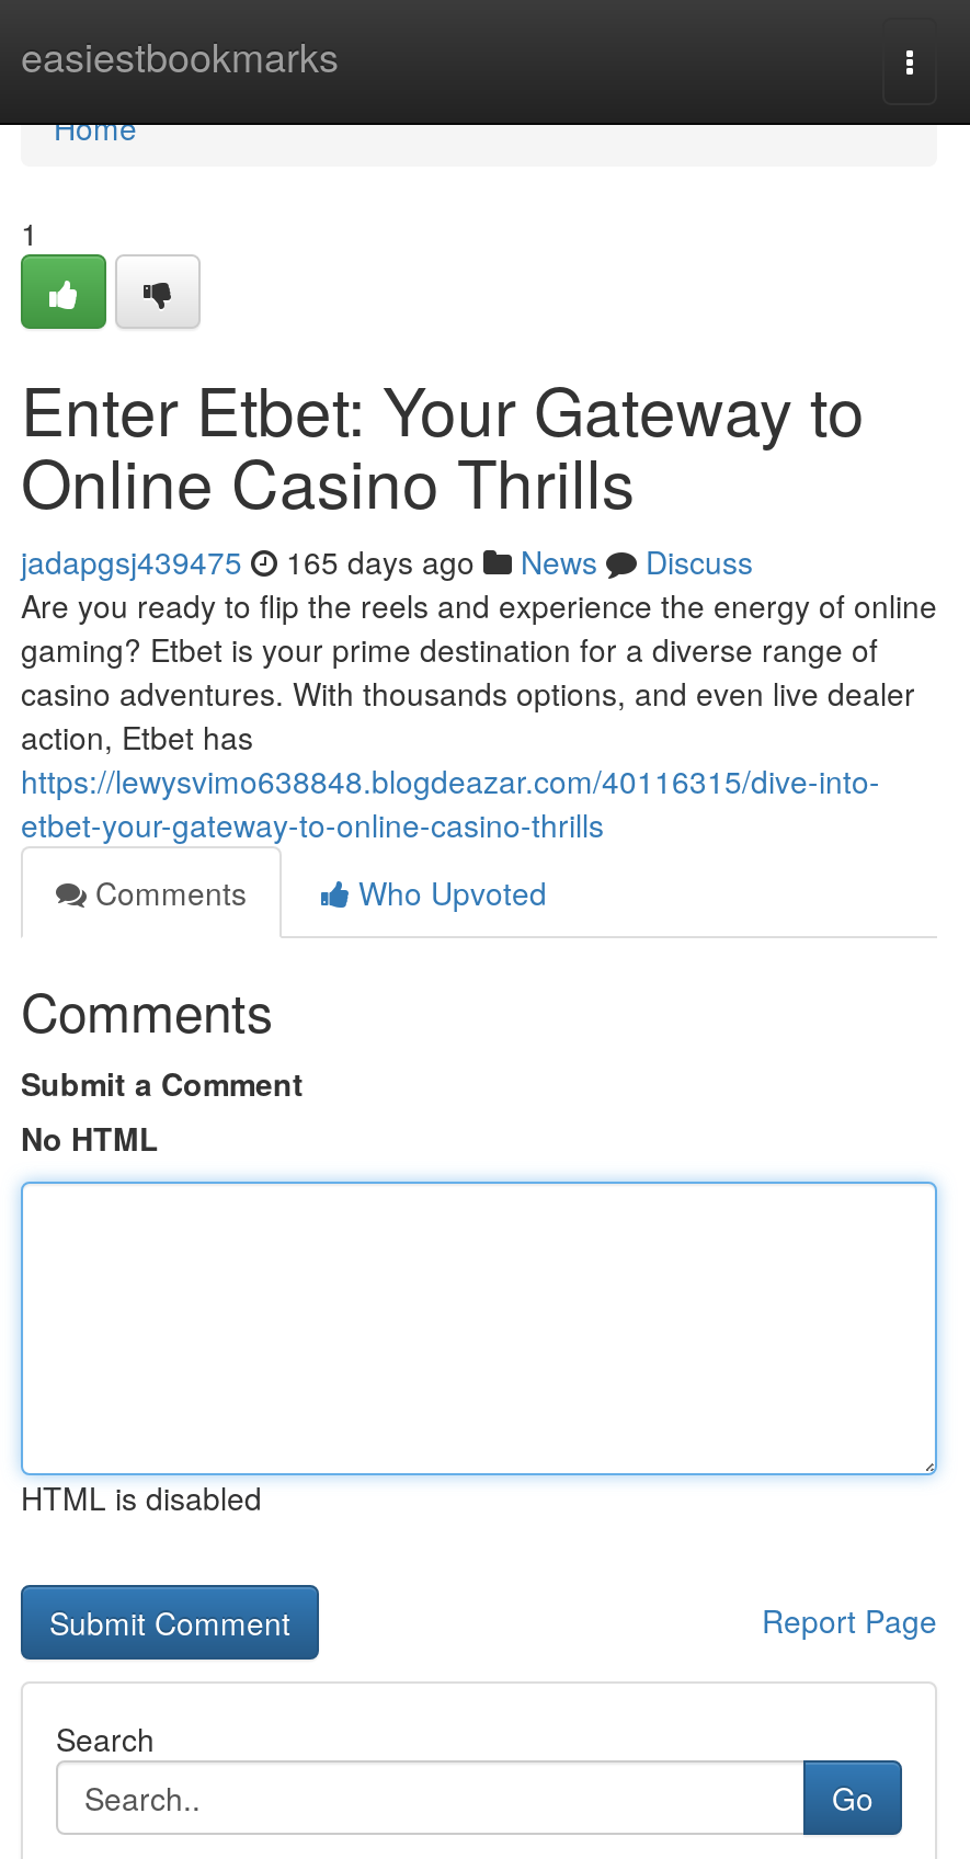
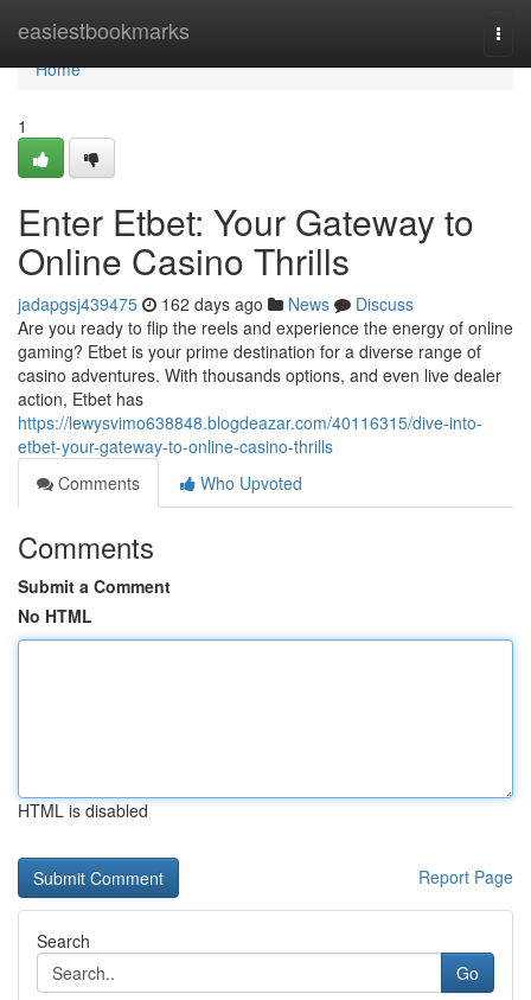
- jadapgsj439475 165 days ago News Discuss
+ jadapgsj439475 162 days ago News Discuss
